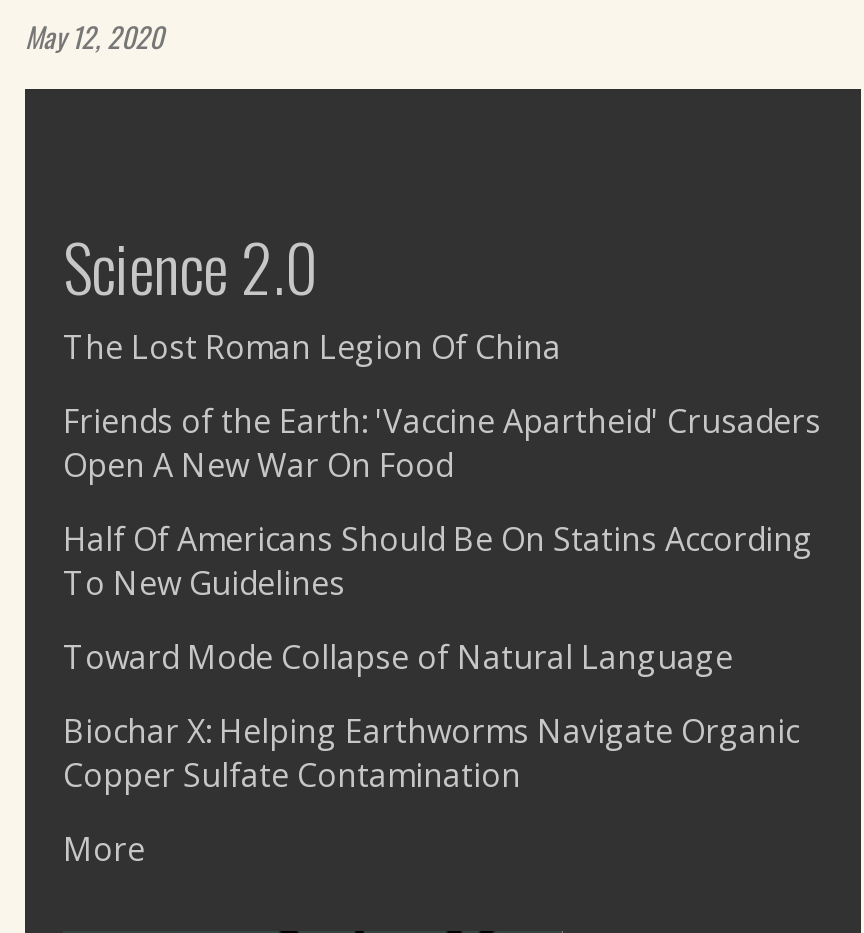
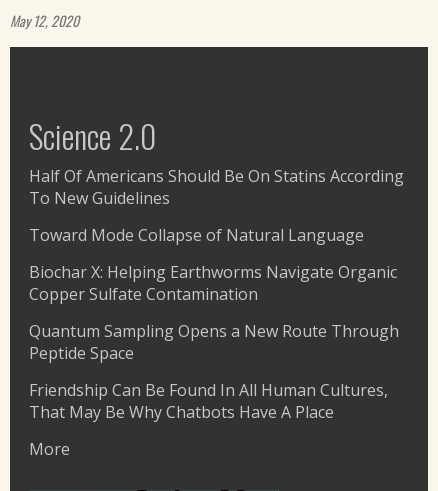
- The Lost Roman Legion Of China
- Friends of the Earth: 'Vaccine Apartheid' Crusaders
- Open A New War On Food

moved up: Half Of Americans Should Be On Statins According | To New Guidelines | Toward Mode Collapse of Natural Language | Biochar X: Helping Earthworms Navigate Organic | Copper Sulfate Contamination

+ Quantum Sampling Opens a New Route Through
+ Peptide Space
+ Friendship Can Be Found In All Human Cultures,
+ That May Be Why Chatbots Have A Place
